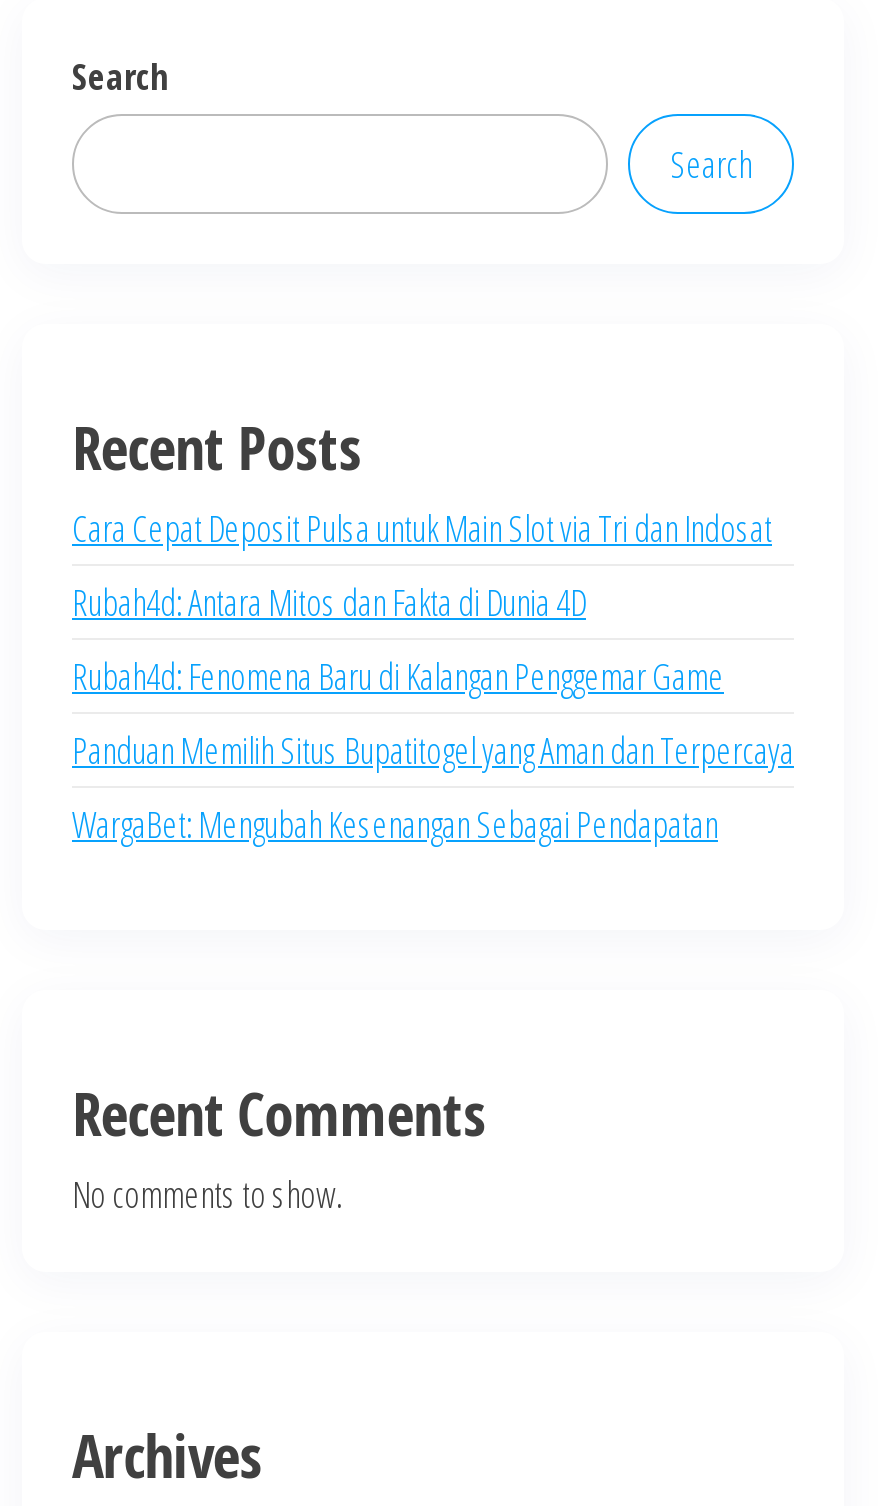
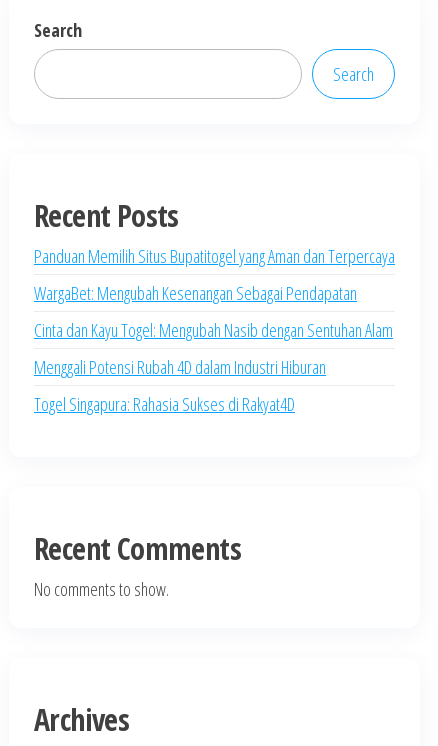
- Cara Cepat Deposit Pulsa untuk Main Slot via Tri dan Indosat
- Rubah4d: Antara Mitos dan Fakta di Dunia 4D
- Rubah4d: Fenomena Baru di Kalangan Penggemar Game

moved up: Panduan Memilih Situs Bupatitogel yang Aman dan Terpercaya | WargaBet: Mengubah Kesenangan Sebagai Pendapatan

+ Cinta dan Kayu Togel: Mengubah Nasib dengan Sentuhan Alam
+ Menggali Potensi Rubah 4D dalam Industri Hiburan
+ Togel Singapura: Rahasia Sukses di Rakyat4D
